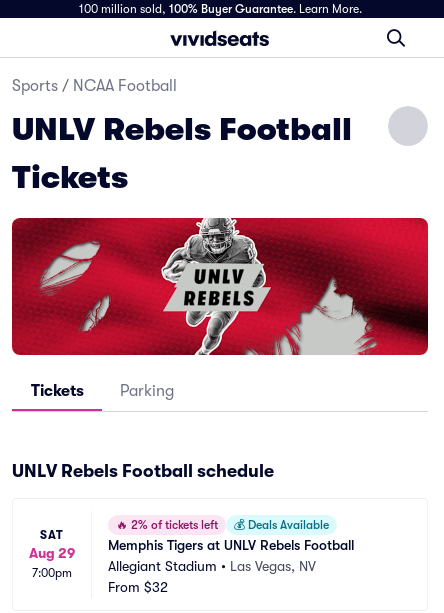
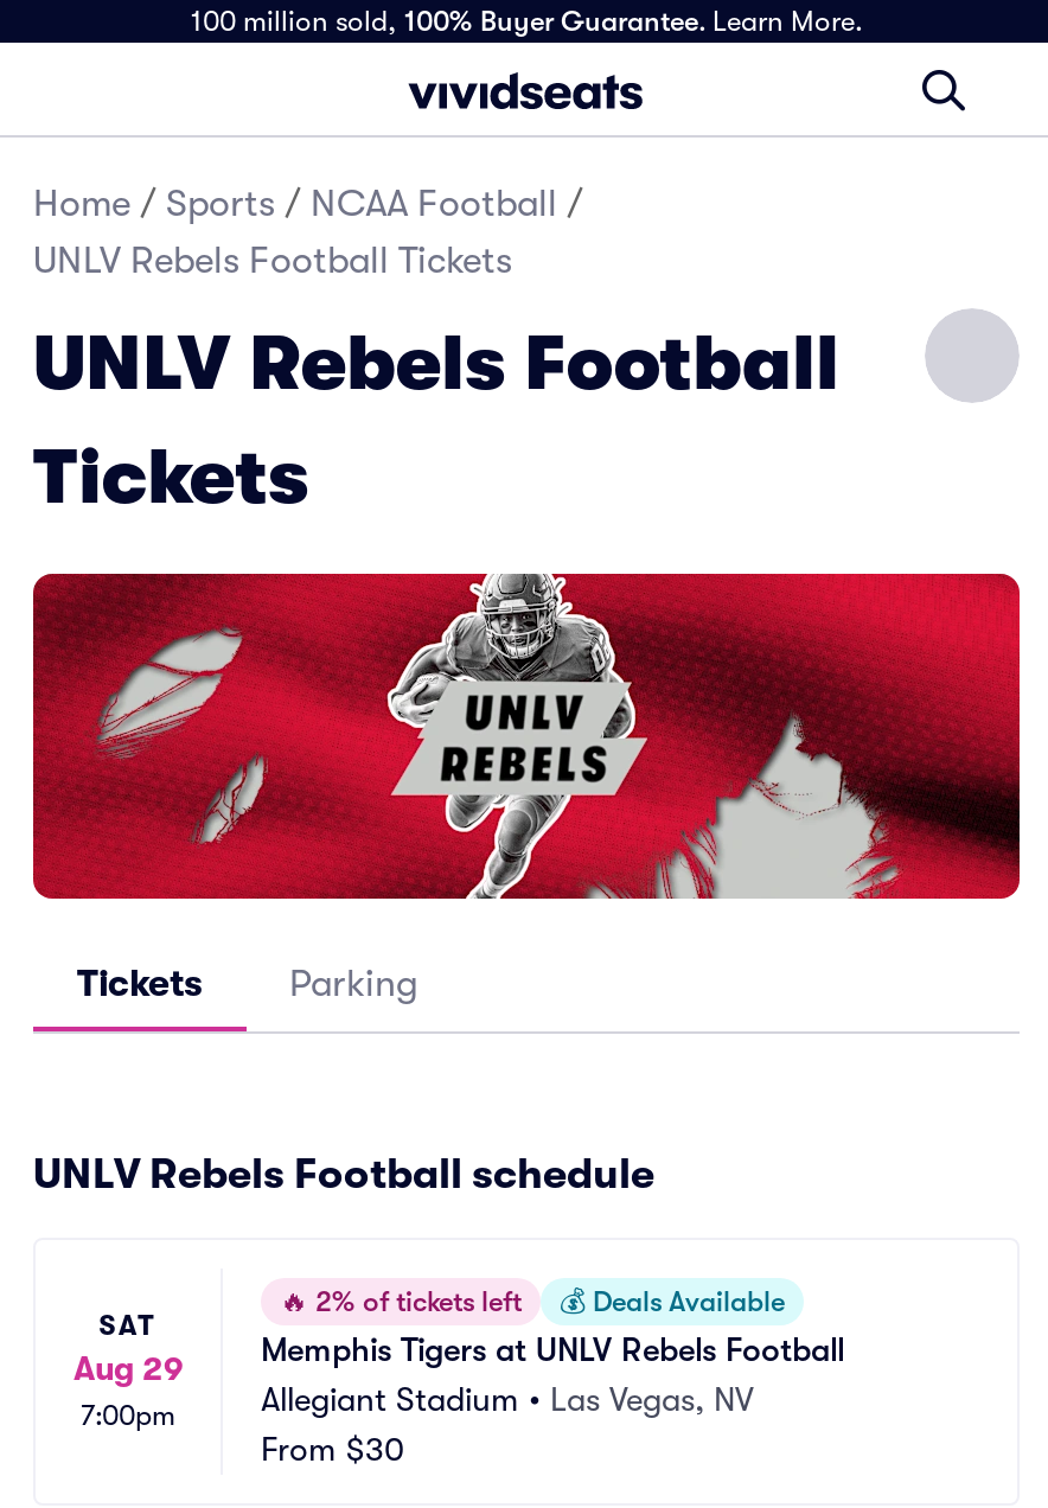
- Sports / NCAA Football
+ Home / Sports / NCAA Football /
+ UNLV Rebels Football Tickets

- From $32
+ From $30
